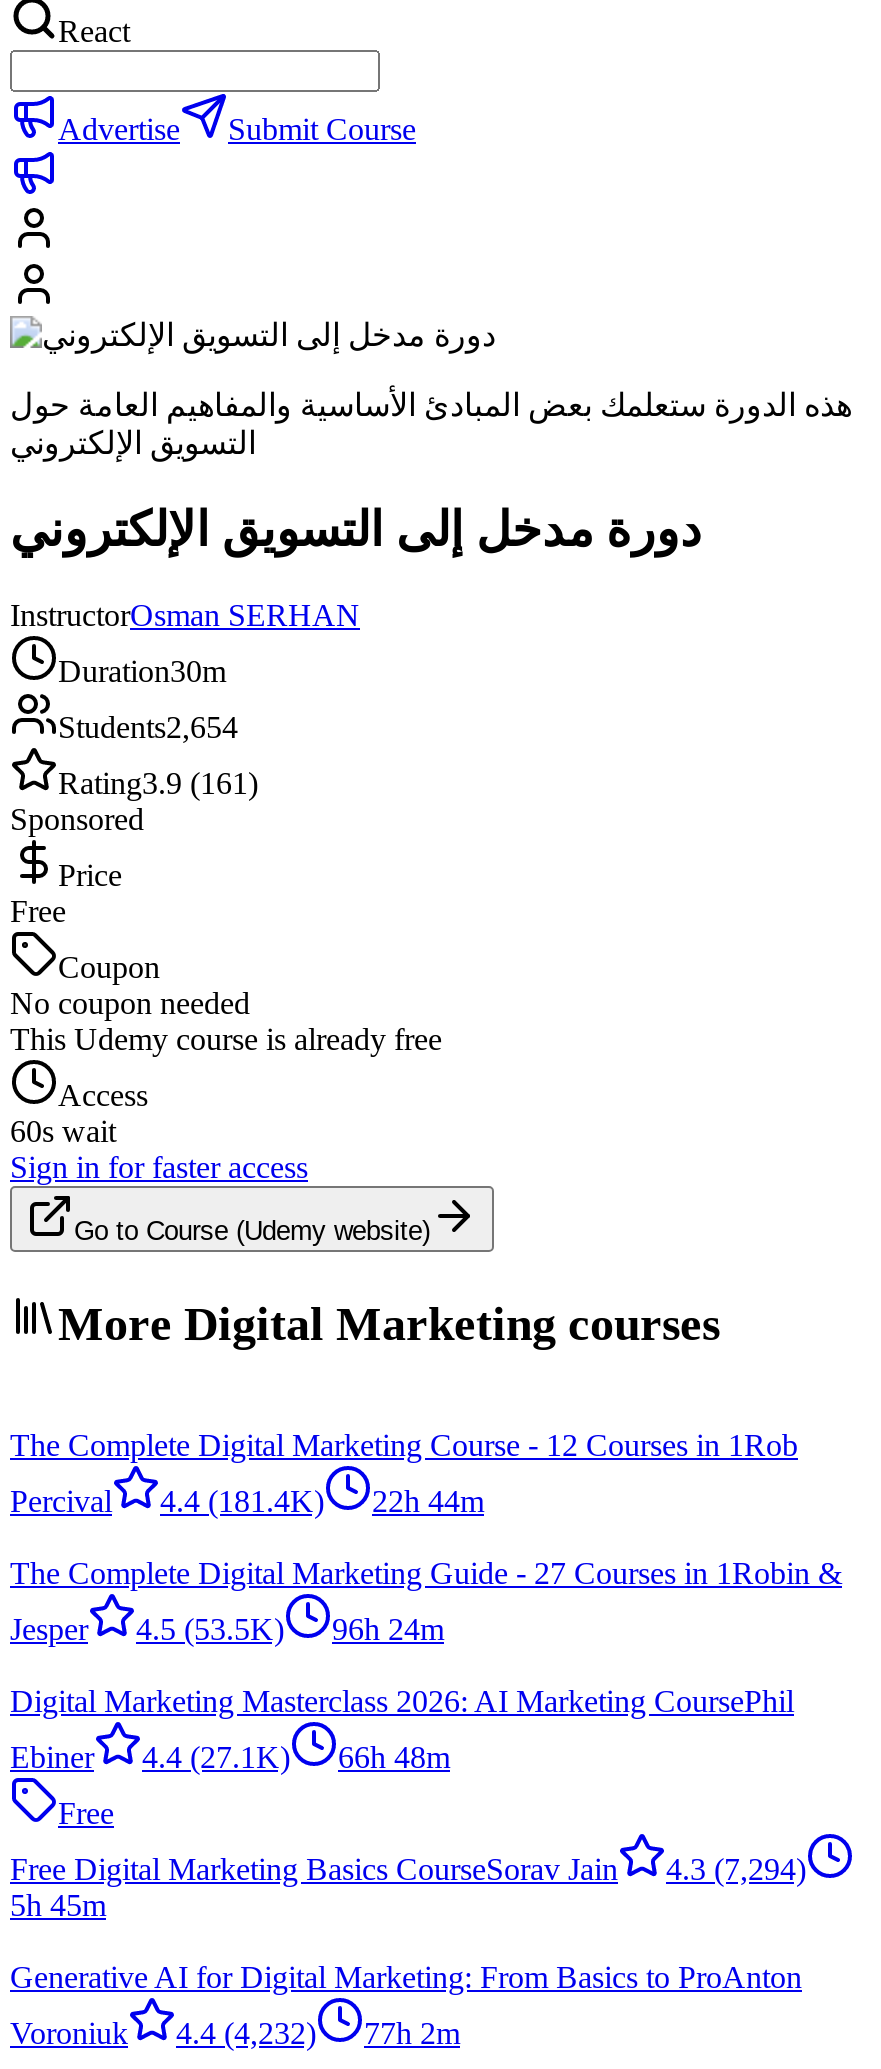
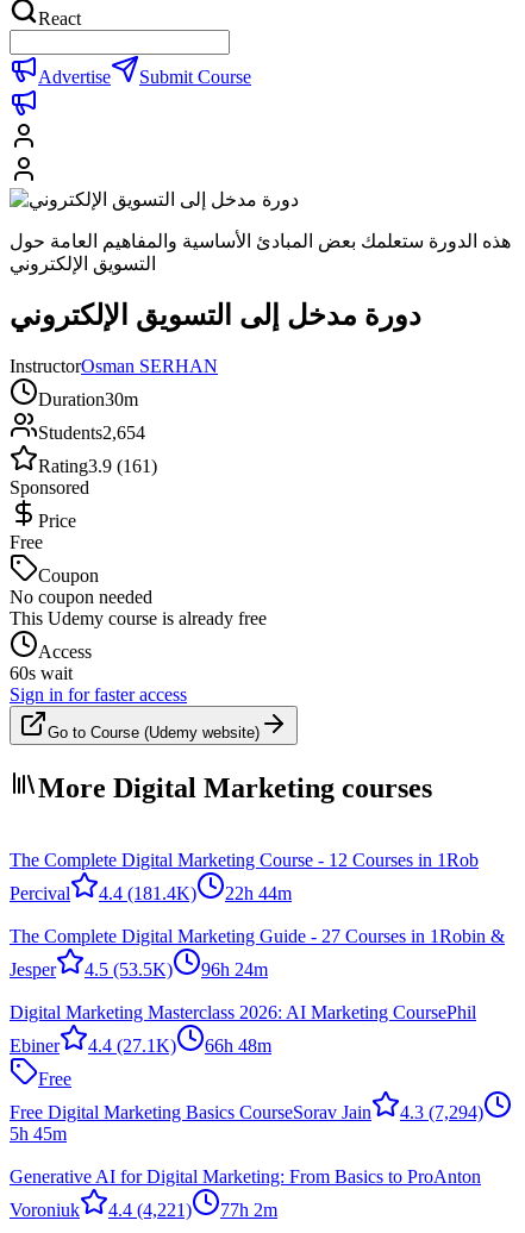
- Voroniuk 4.4 (4,232) 77h 2m
+ Voroniuk 4.4 (4,221) 77h 2m
